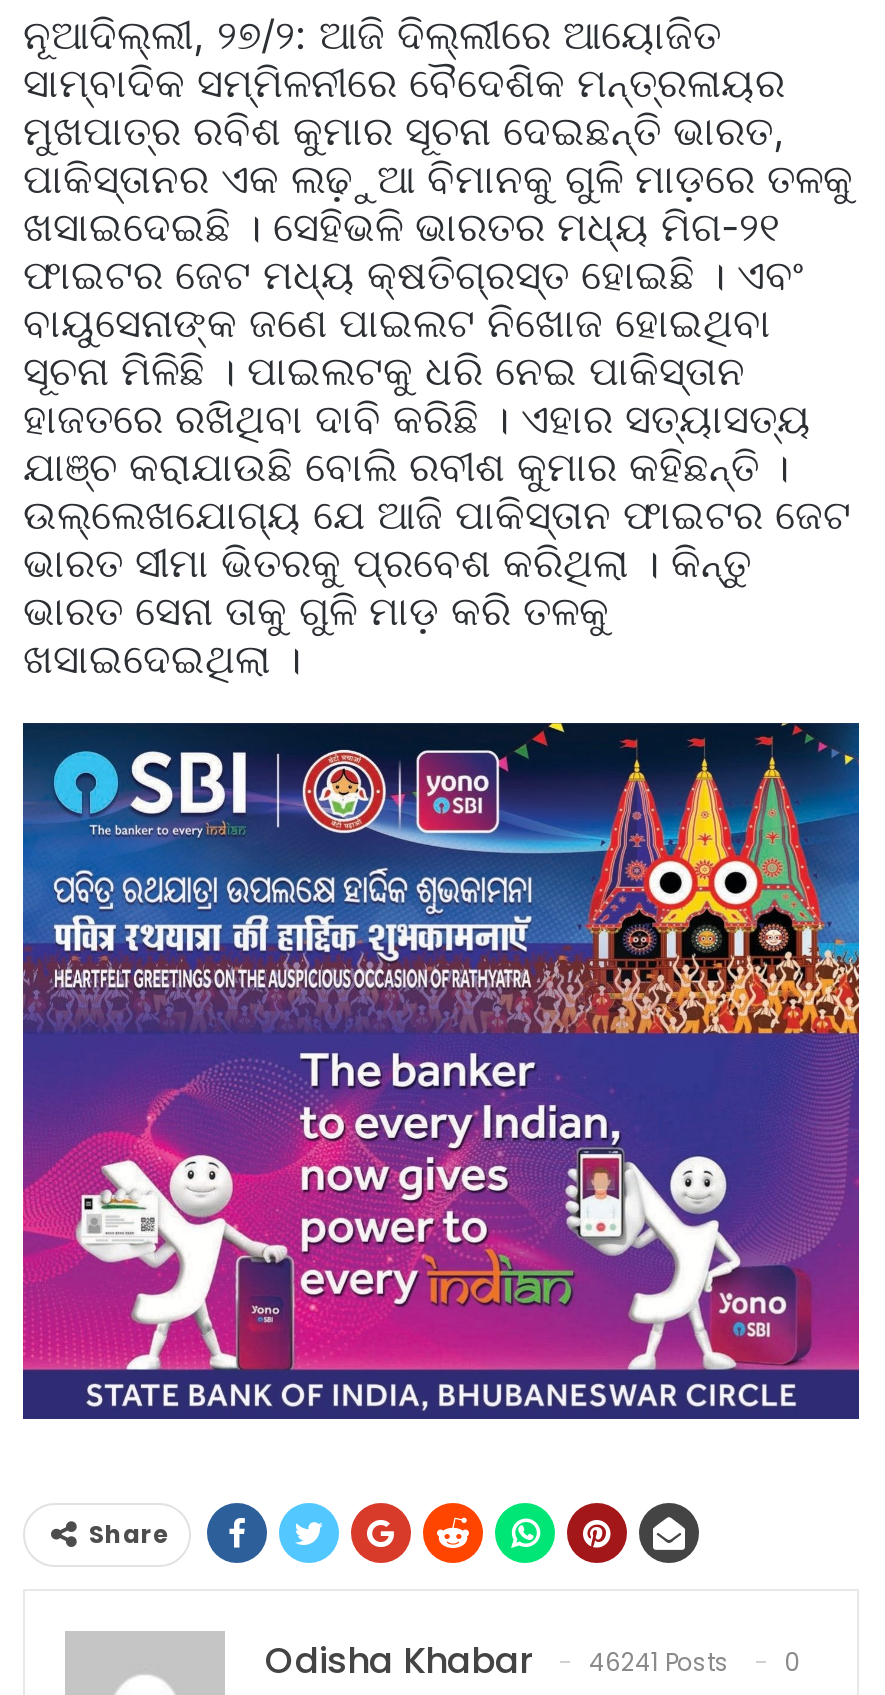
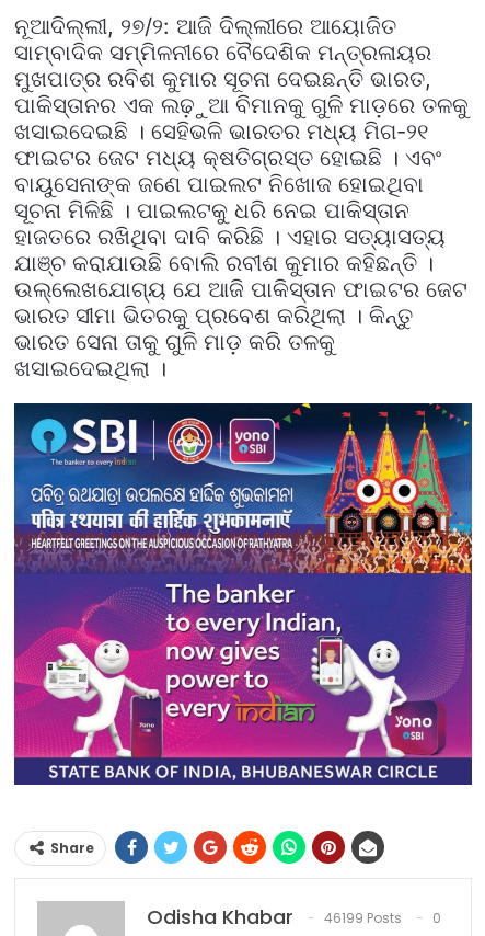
- Odisha Khabar 46241 Posts 0
+ Odisha Khabar 46199 Posts 0
